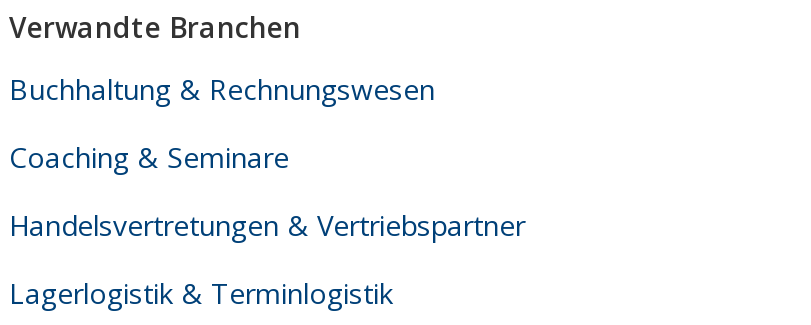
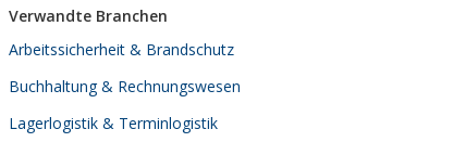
+ Arbeitssicherheit & Brandschutz

moved down: Buchhaltung & Rechnungswesen

- Coaching & Seminare
- Handelsvertretungen & Vertriebspartner
